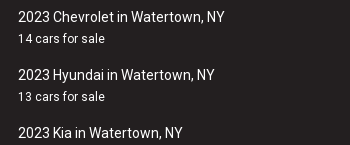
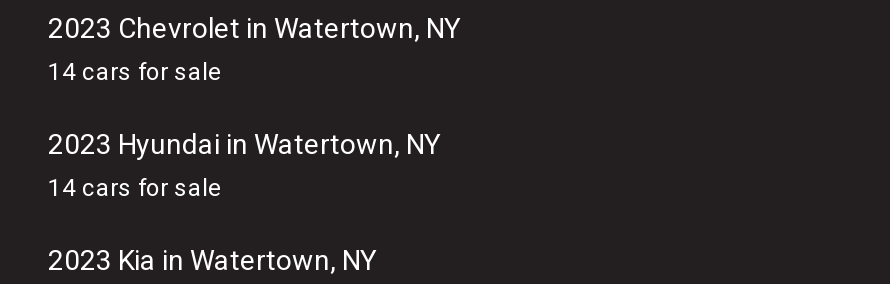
- 13 cars for sale
+ 14 cars for sale
